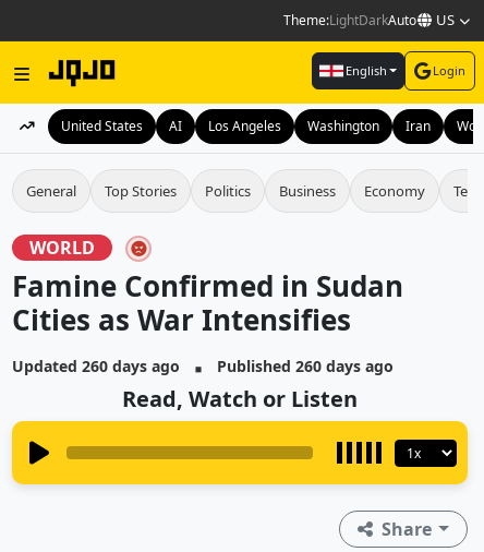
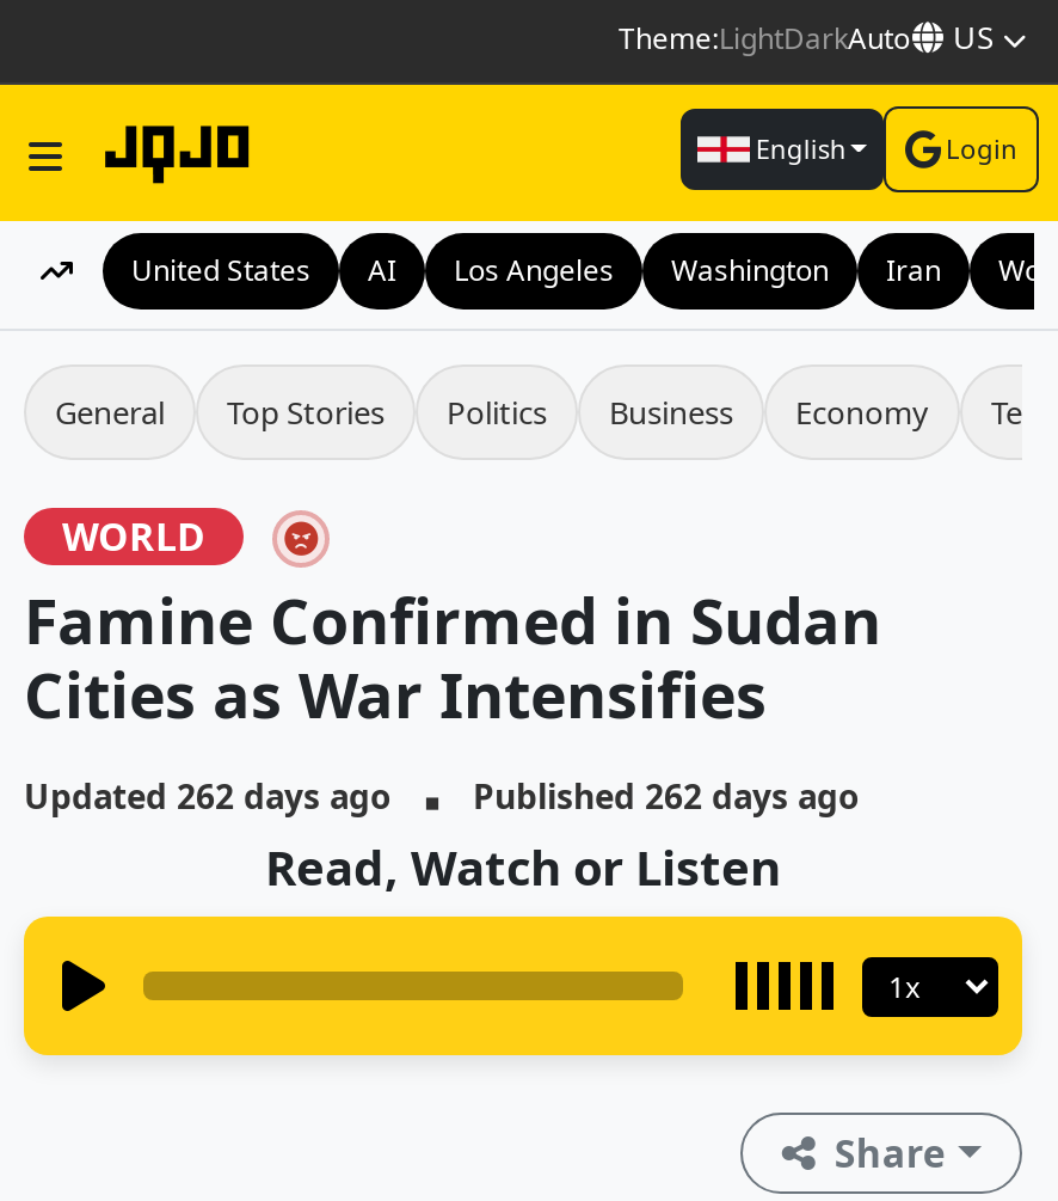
- Updated 260 days ago
+ Updated 262 days ago

- Published 260 days ago
+ Published 262 days ago
